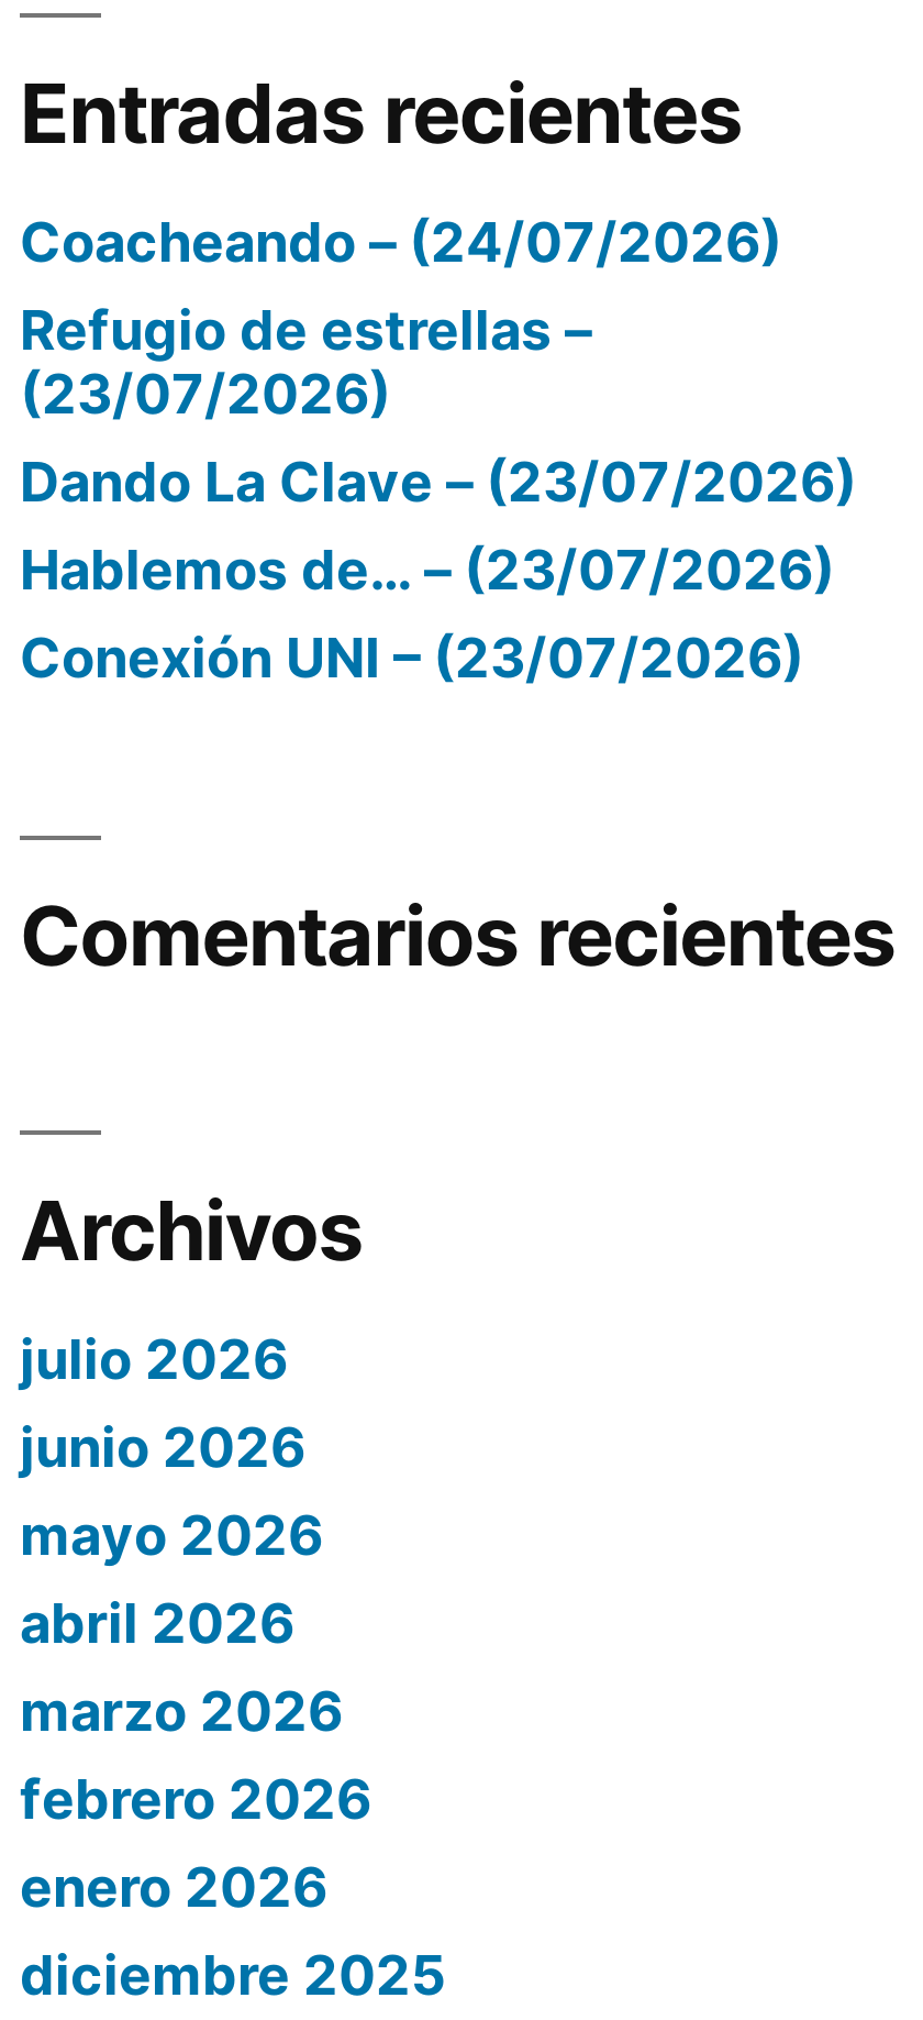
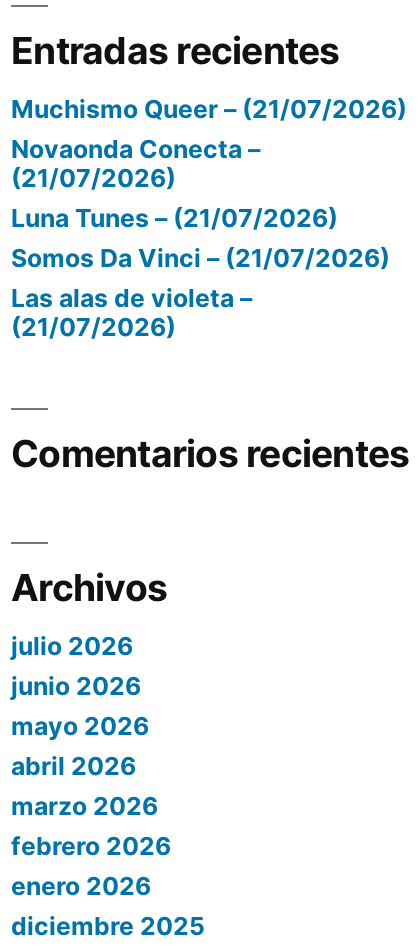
- Coacheando – (24/07/2026)
- Refugio de estrellas –
- (23/07/2026)
- Dando La Clave – (23/07/2026)
- Hablemos de… – (23/07/2026)
- Conexión UNI – (23/07/2026)
+ Muchismo Queer – (21/07/2026)
+ Novaonda Conecta –
+ (21/07/2026)
+ Luna Tunes – (21/07/2026)
+ Somos Da Vinci – (21/07/2026)
+ Las alas de violeta –
+ (21/07/2026)
